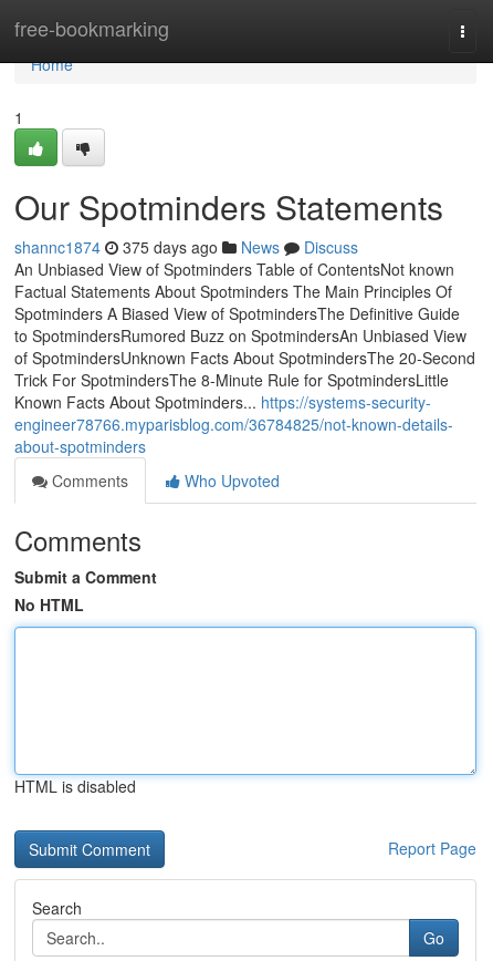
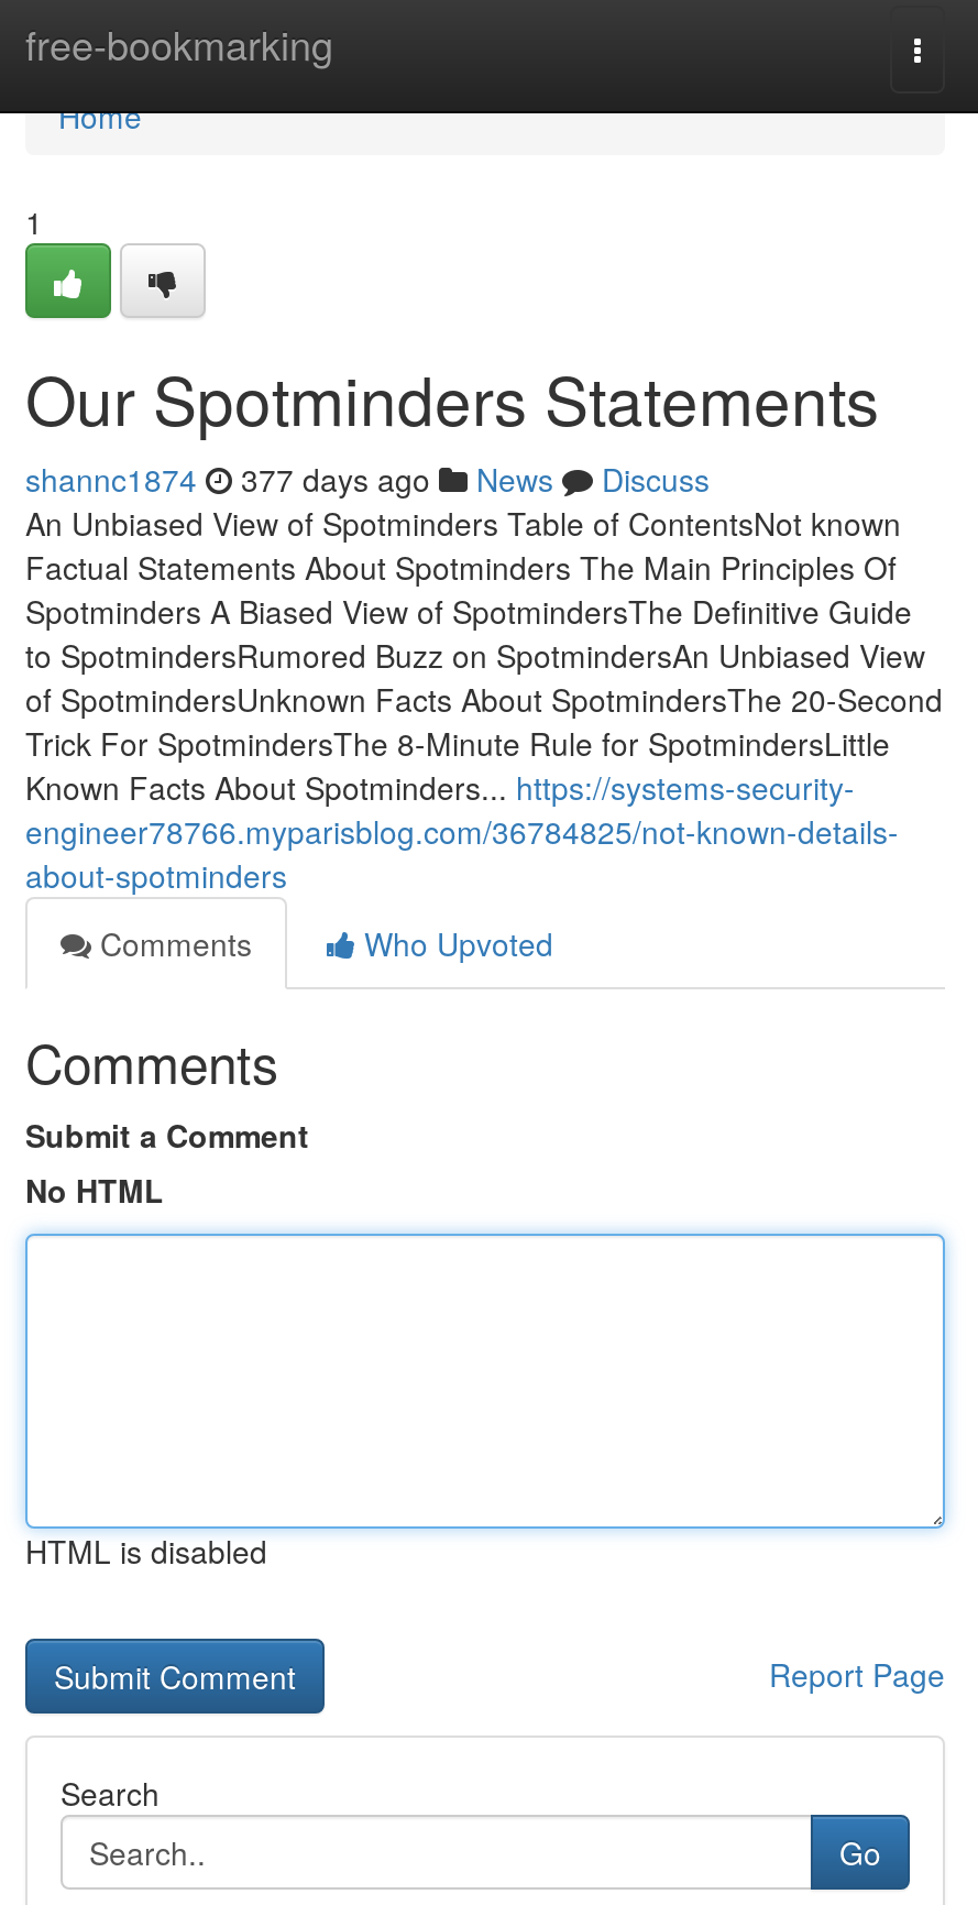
- shannc1874 375 days ago News Discuss
+ shannc1874 377 days ago News Discuss
